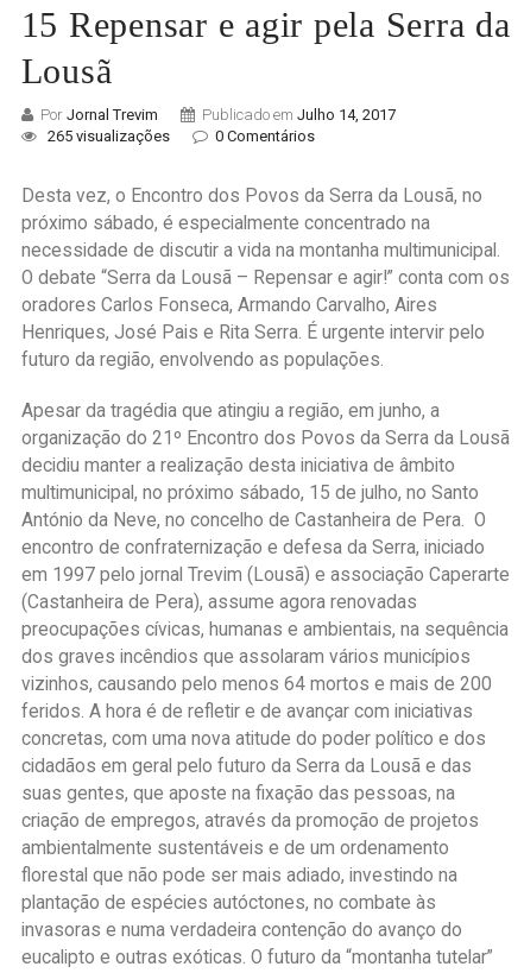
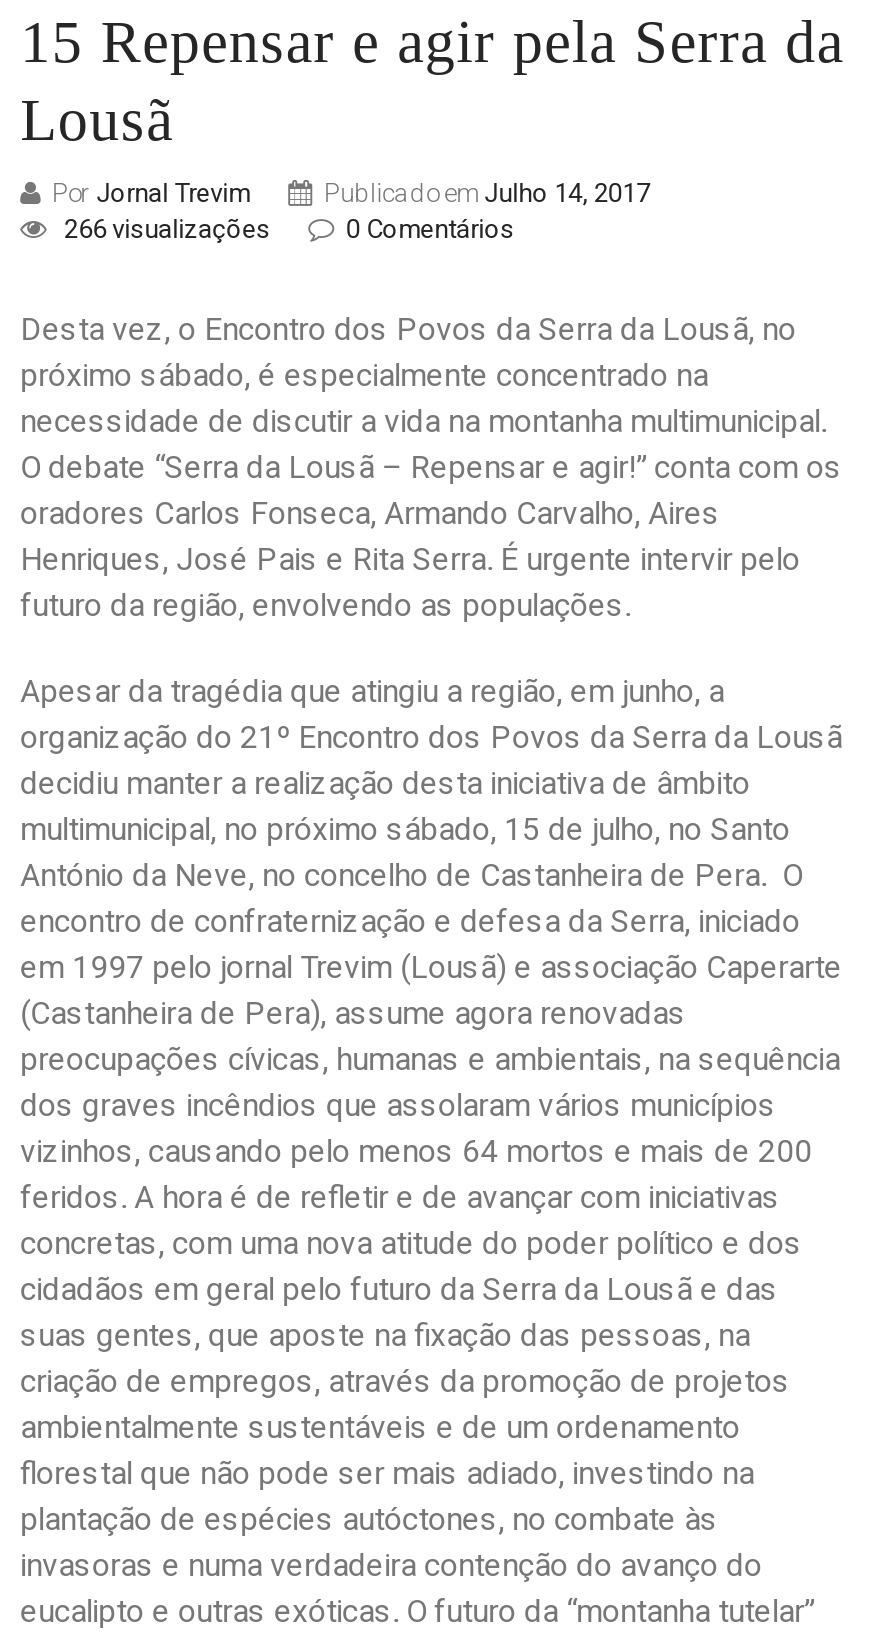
- 265 visualizações
+ 266 visualizações
